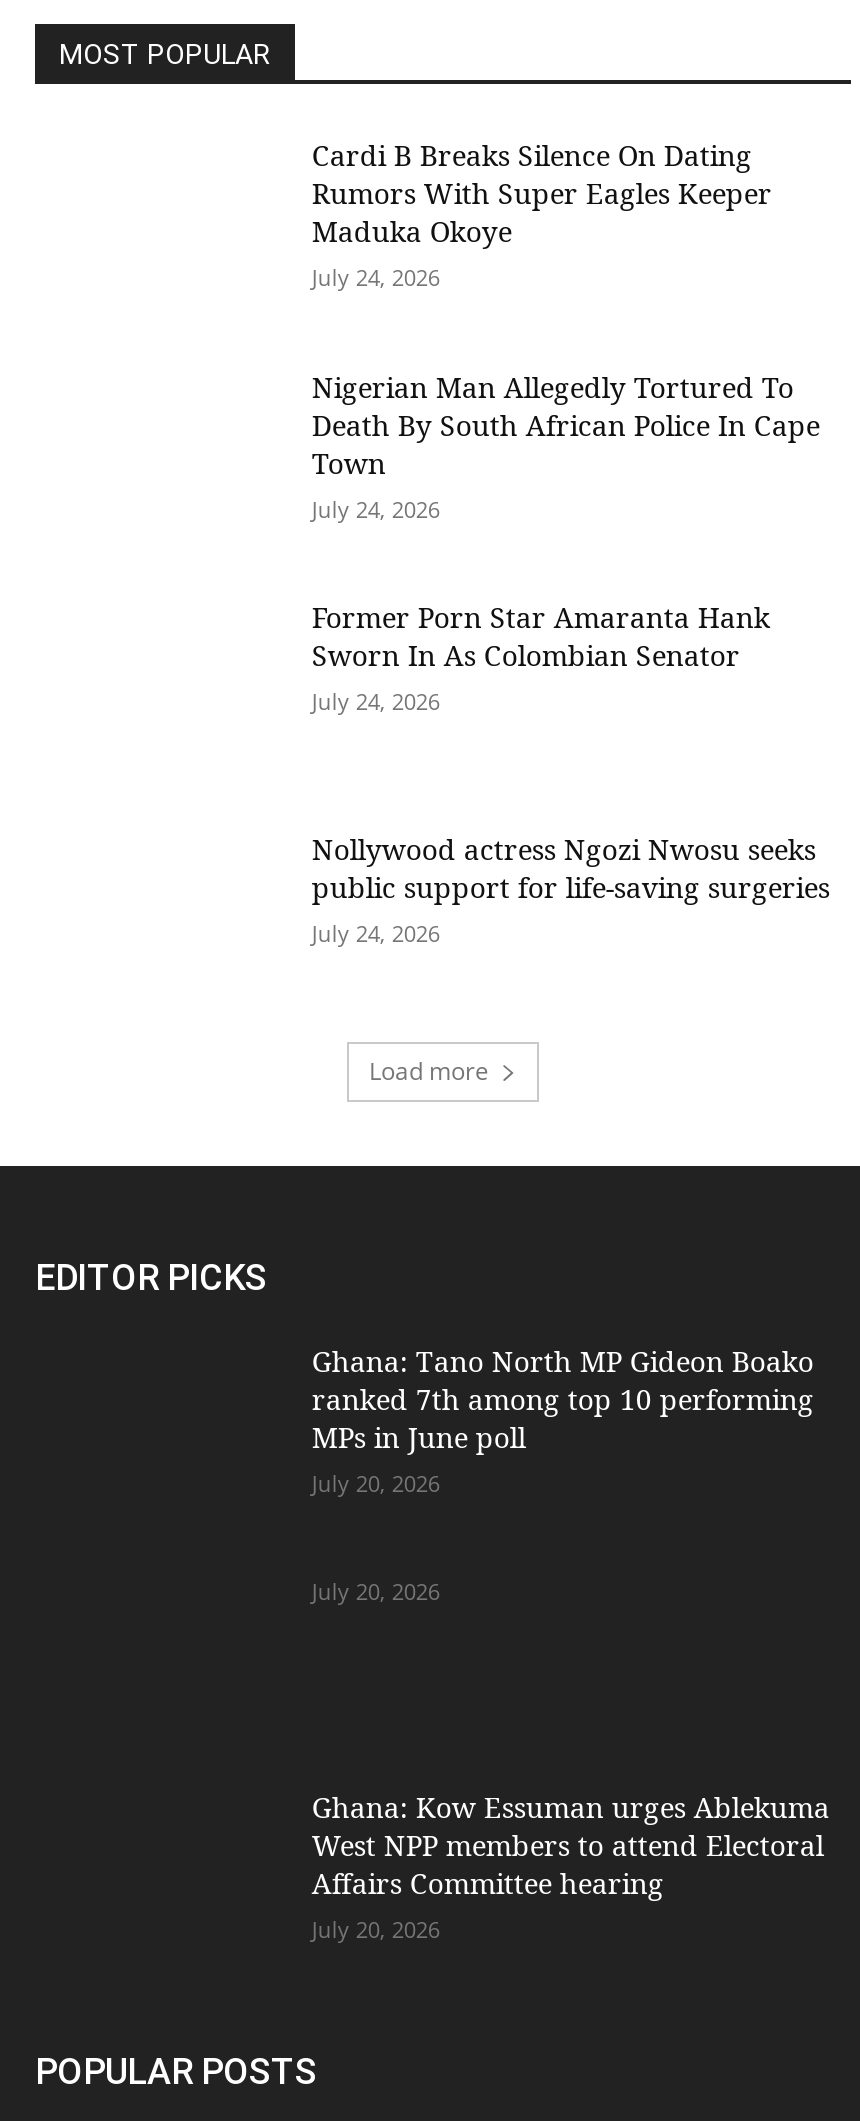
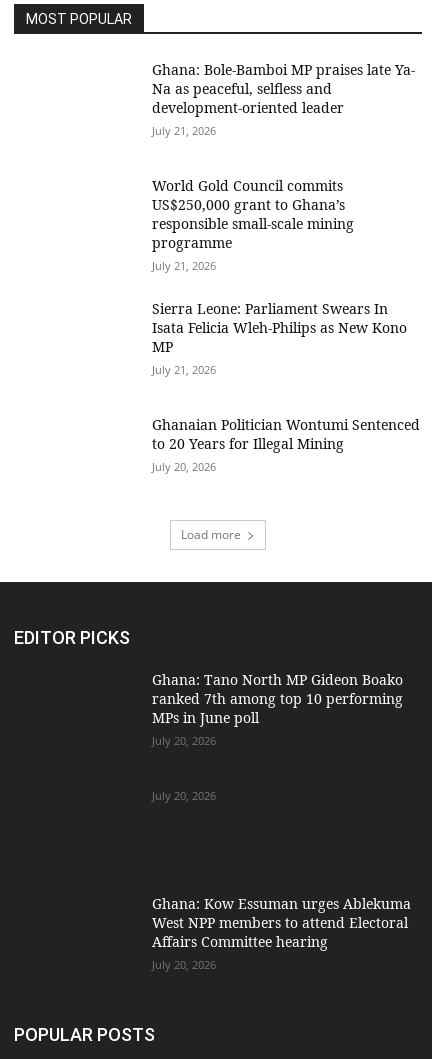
- Cardi B Breaks Silence On Dating
- Rumors With Super Eagles Keeper
- Maduka Okoye
- July 24, 2026
+ Ghana: Bole-Bamboi MP praises late Ya-
+ Na as peaceful, selfless and
+ development-oriented leader
+ July 21, 2026

- Nigerian Man Allegedly Tortured To
- Death By South African Police In Cape
- Town
- July 24, 2026
+ World Gold Council commits
+ US$250,000 grant to Ghana’s
+ responsible small-scale mining
+ programme
+ July 21, 2026

- Former Porn Star Amaranta Hank
- Sworn In As Colombian Senator
- July 24, 2026
+ Sierra Leone: Parliament Swears In
+ Isata Felicia Wleh-Philips as New Kono
+ MP
+ July 21, 2026

- Nollywood actress Ngozi Nwosu seeks
- public support for life-saving surgeries
- July 24, 2026
+ Ghanaian Politician Wontumi Sentenced
+ to 20 Years for Illegal Mining
+ July 20, 2026
